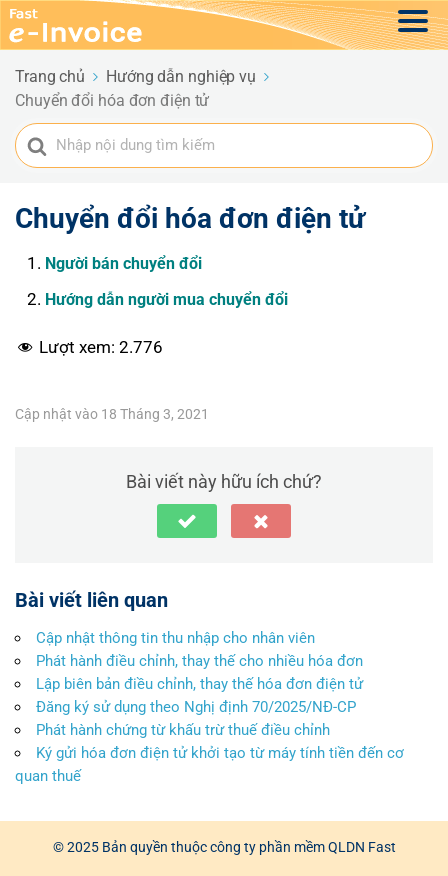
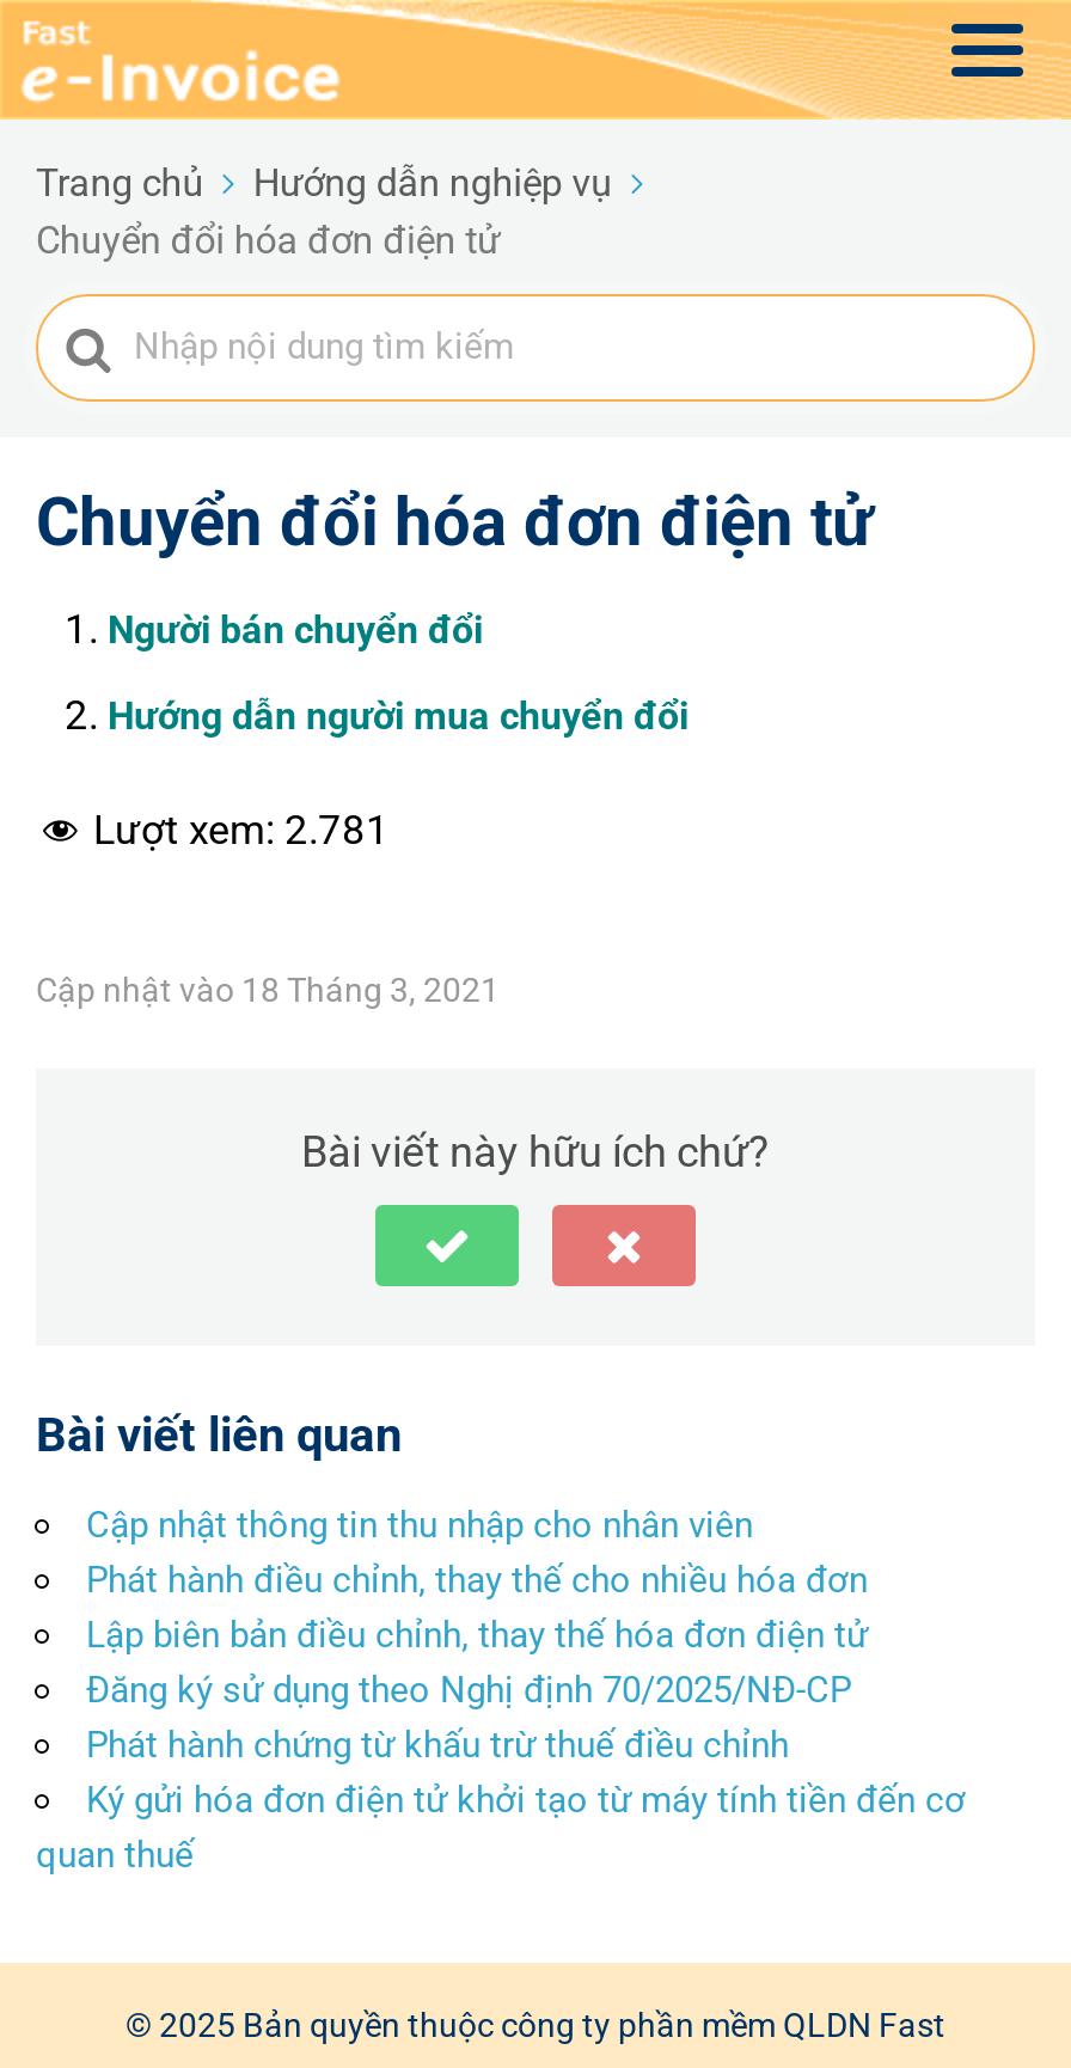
- Lượt xem: 2.776
+ Lượt xem: 2.781
